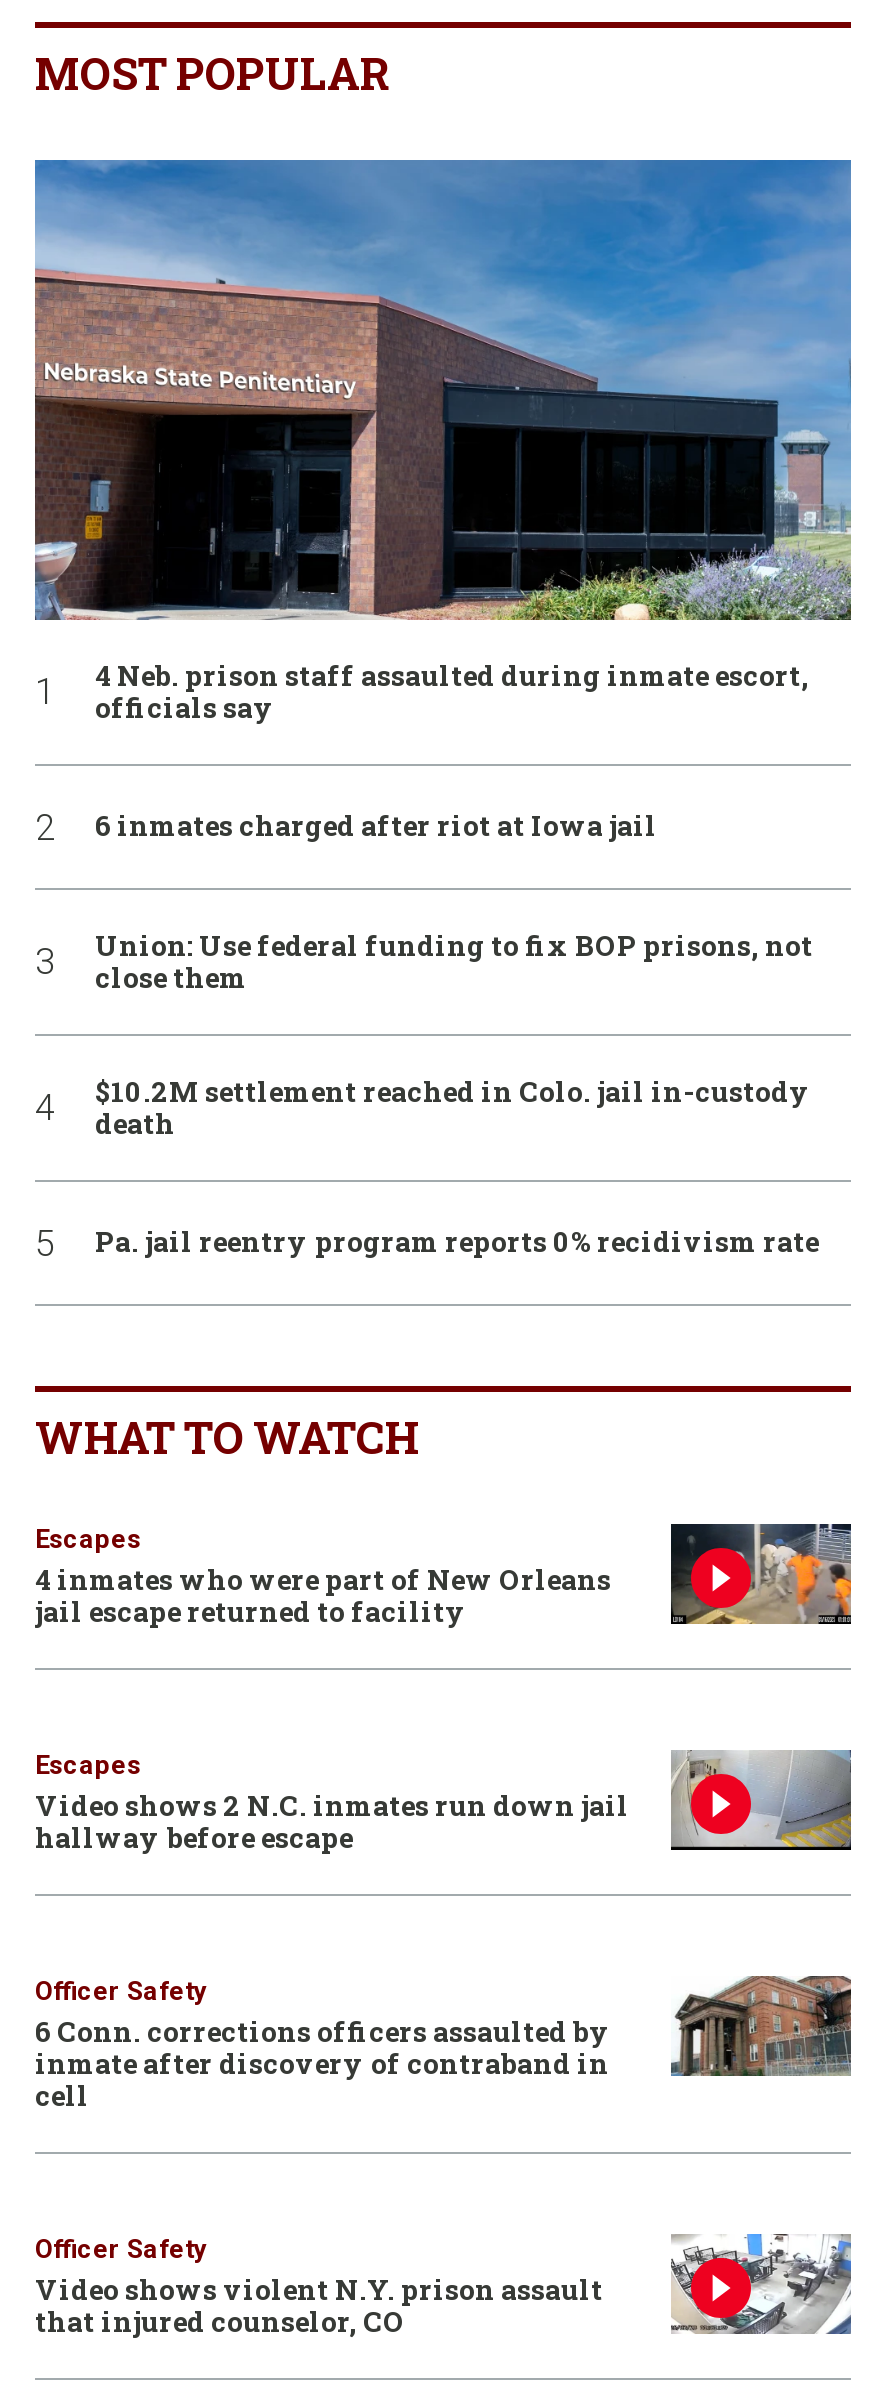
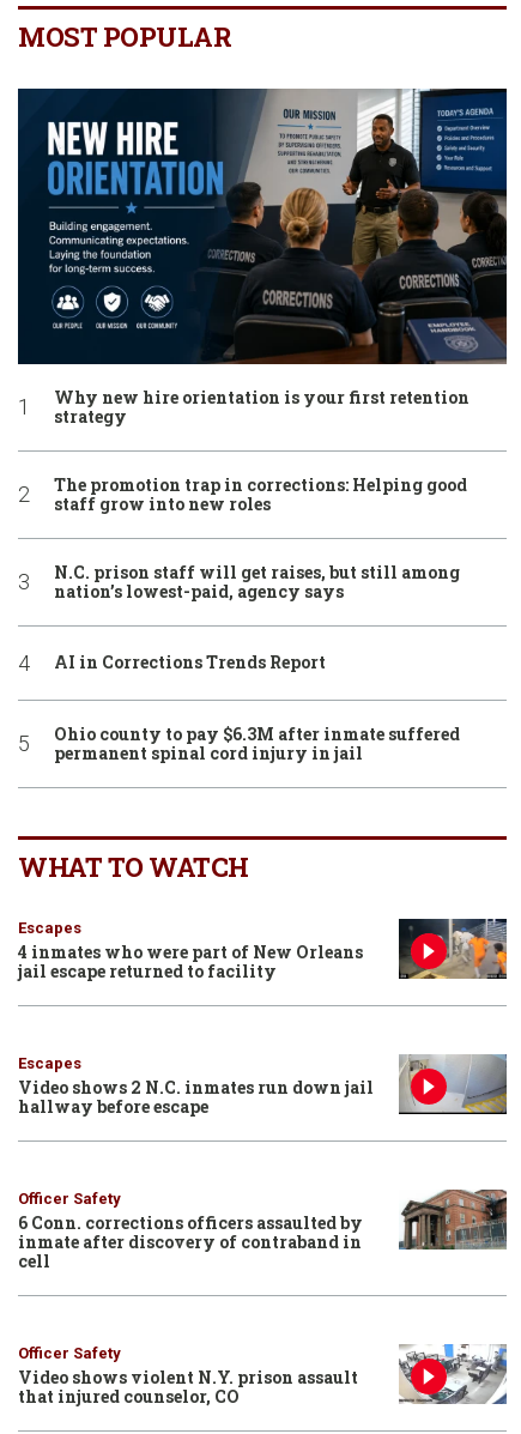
- [image]
- 4 Neb. prison staff assaulted during inmate escort,
- officials say
+ [image]
+ Why new hire orientation is your first retention
+ strategy

- 6 inmates charged after riot at Iowa jail
+ The promotion trap in corrections: Helping good
+ staff grow into new roles

- Union: Use federal funding to fix BOP prisons, not
- close them
+ N.C. prison staff will get raises, but still among
+ nation’s lowest-paid, agency says

- $10.2M settlement reached in Colo. jail in-custody
- death
+ AI in Corrections Trends Report

- Pa. jail reentry program reports 0% recidivism rate
+ Ohio county to pay $6.3M after inmate suffered
+ permanent spinal cord injury in jail
